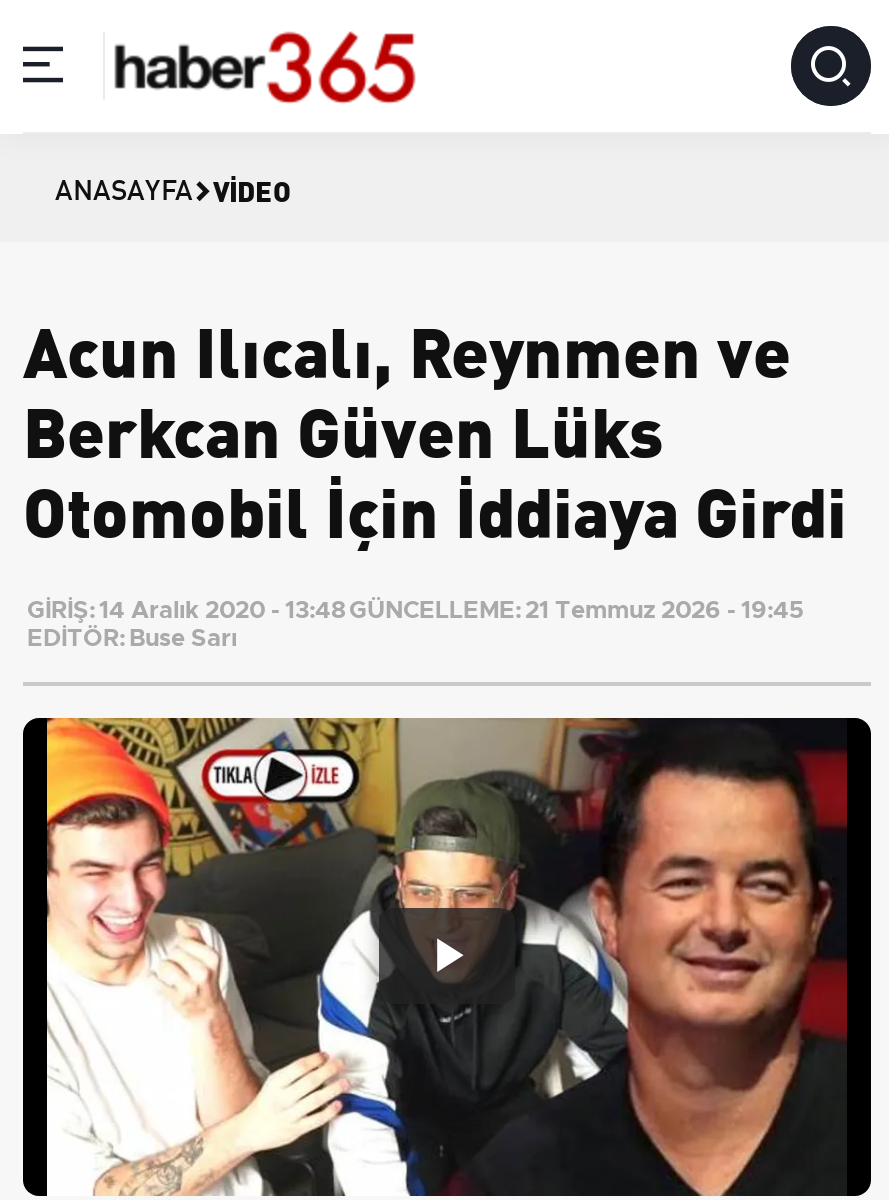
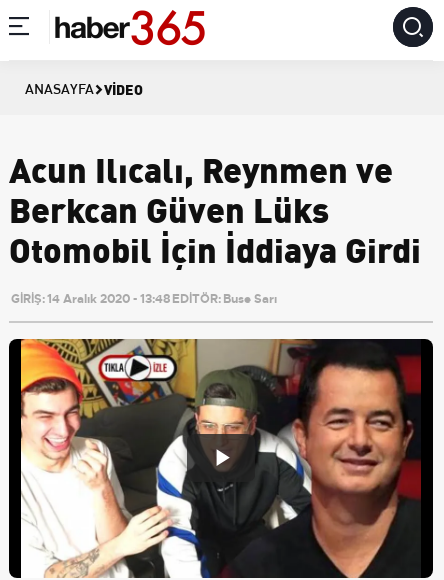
- GİRİŞ: 14 Aralık 2020 - 13:48 GÜNCELLEME: 21 Temmuz 2026 - 19:45
- EDİTÖR: Buse Sarı
+ GİRİŞ: 14 Aralık 2020 - 13:48 EDİTÖR: Buse Sarı
